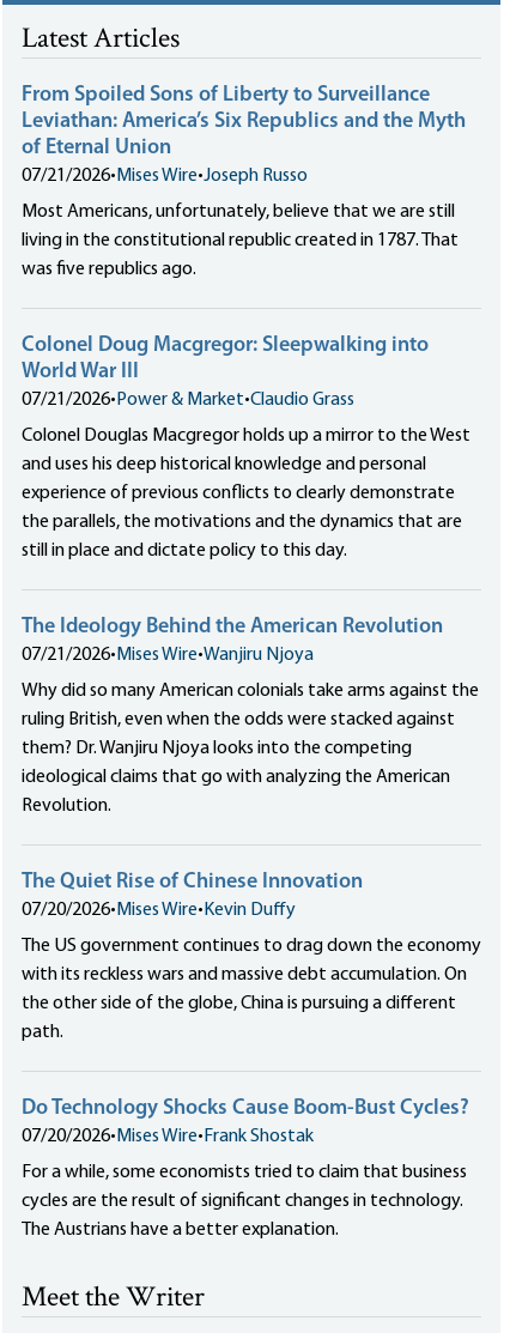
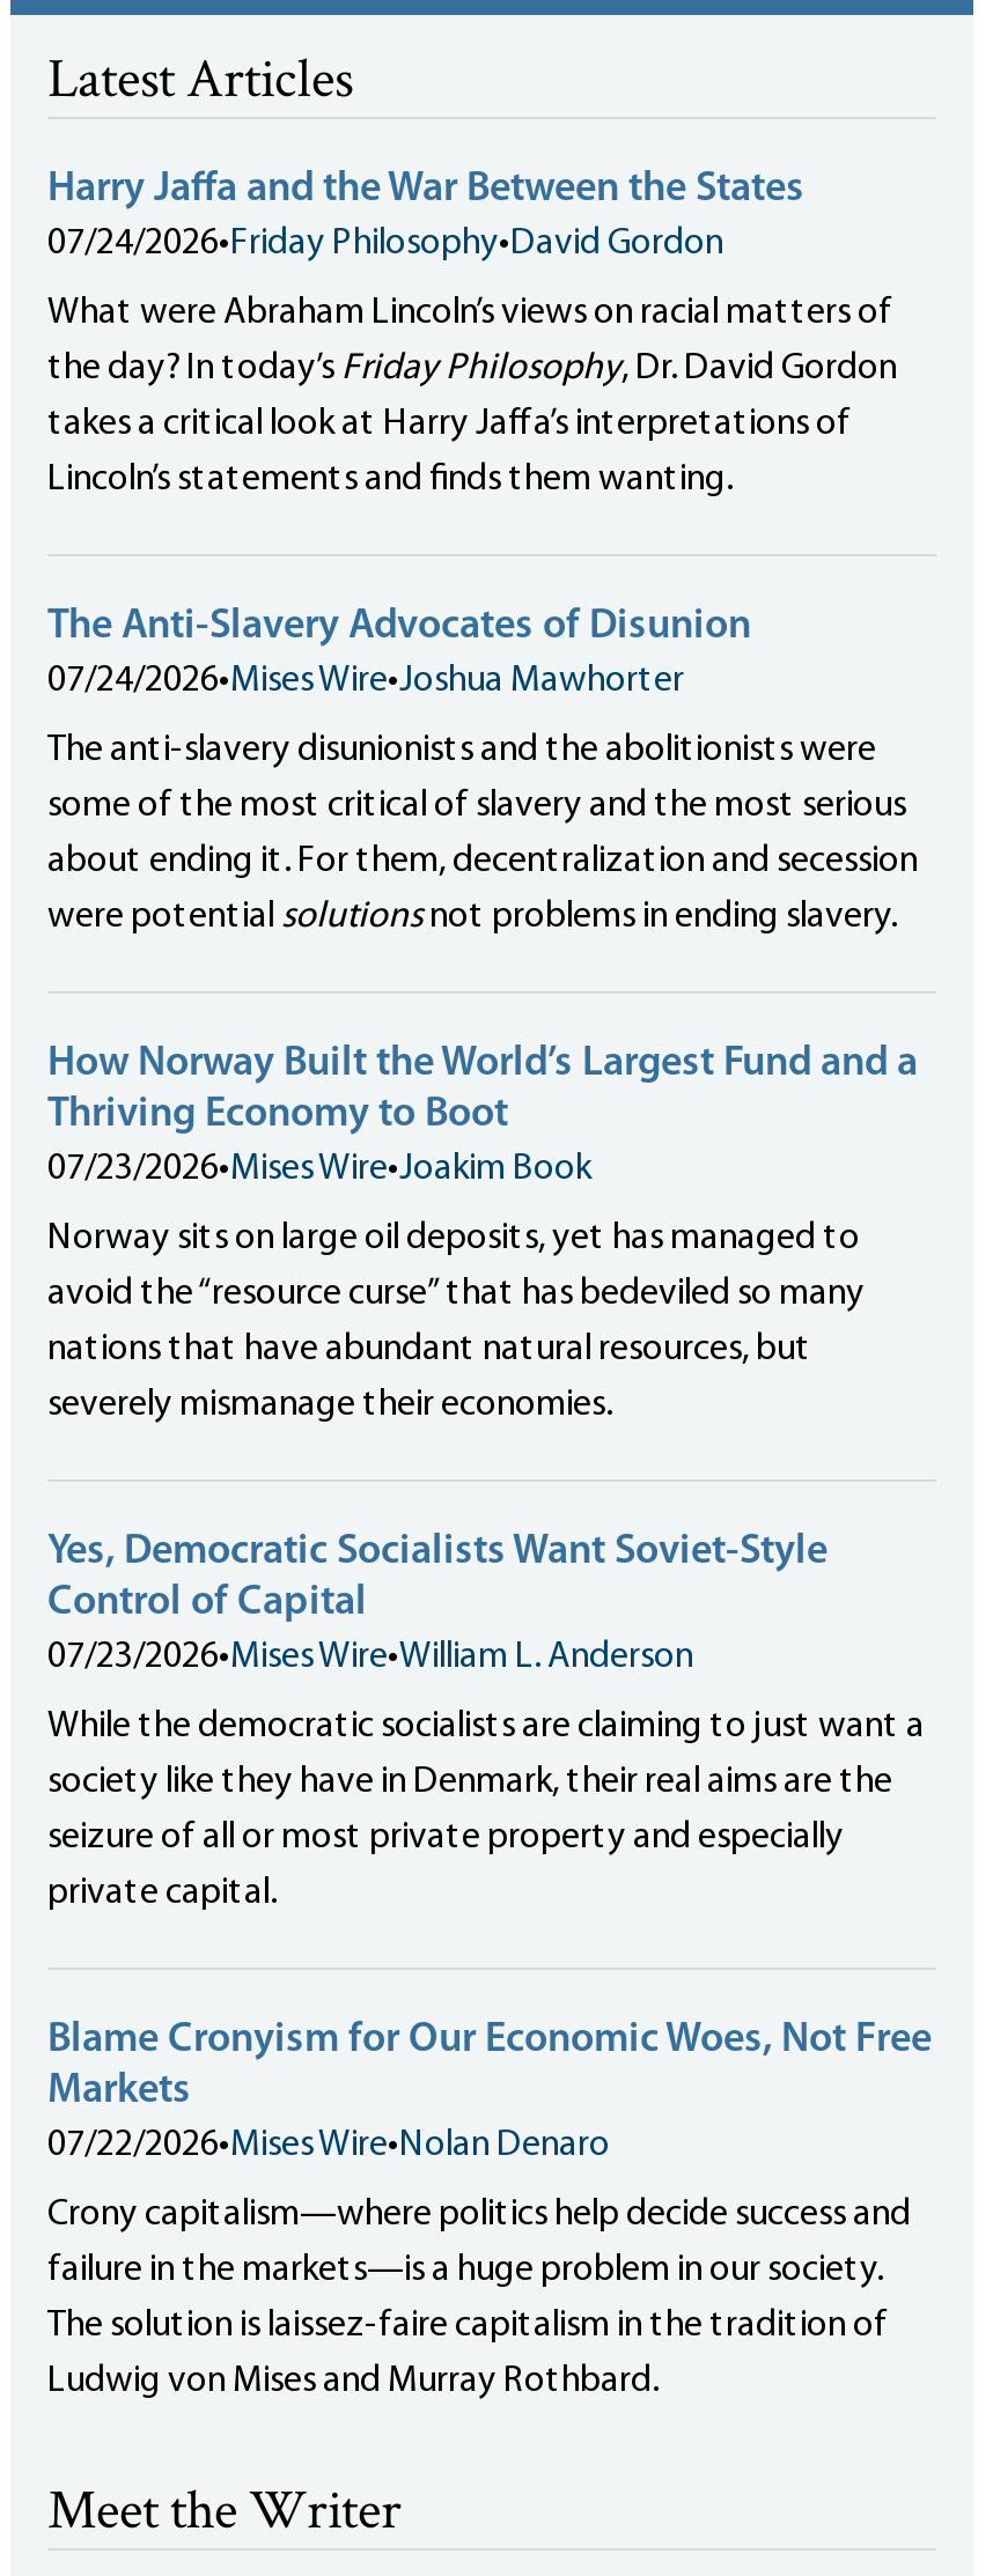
- From Spoiled Sons of Liberty to Surveillance
- Leviathan: America’s Six Republics and the Myth
- of Eternal Union
- 07/21/2026• Mises Wire•Joseph Russo
+ Harry Jaffa and the War Between the States
+ 07/24/2026•Friday Philosophy•David Gordon

- Most Americans, unfortunately, believe that we are still
+ What were Abraham Lincoln’s views on racial matters of

- living in the constitutional republic created in 1787. That
+ the day? In today’s Friday Philosophy, Dr. David Gordon

- was five republics ago.
+ takes a critical look at Harry Jaffa’s interpretations of

- Colonel Doug Macgregor: Sleepwalking into
- World War III
- 07/21/2026• Power & Market•Claudio Grass
+ Lincoln’s statements and finds them wanting.

- Colonel Douglas Macgregor holds up a mirror to the West
+ The Anti-Slavery Advocates of Disunion
+ 07/24/2026•Mises Wire•Joshua Mawhorter

- and uses his deep historical knowledge and personal
+ The anti-slavery disunionists and the abolitionists were

- experience of previous conflicts to clearly demonstrate
+ some of the most critical of slavery and the most serious

- the parallels, the motivations and the dynamics that are
+ about ending it. For them, decentralization and secession

- still in place and dictate policy to this day.
+ were potential solutions not problems in ending slavery.

- The Ideology Behind the American Revolution
- 07/21/2026• Mises Wire•Wanjiru Njoya
+ How Norway Built the World’s Largest Fund and a
+ Thriving Economy to Boot
+ 07/23/2026•Mises Wire•Joakim Book

- Why did so many American colonials take arms against the
+ Norway sits on large oil deposits, yet has managed to

- ruling British, even when the odds were stacked against
+ avoid the “resource curse” that has bedeviled so many

- them? Dr. Wanjiru Njoya looks into the competing
+ nations that have abundant natural resources, but

- ideological claims that go with analyzing the American
+ severely mismanage their economies.

- Revolution.
+ Yes, Democratic Socialists Want Soviet-Style
+ Control of Capital
+ 07/23/2026•Mises Wire•William L. Anderson

- The Quiet Rise of Chinese Innovation
- 07/20/2026• Mises Wire• Kevin Duffy
+ While the democratic socialists are claiming to just want a

- The US government continues to drag down the economy
+ society like they have in Denmark, their real aims are the

- with its reckless wars and massive debt accumulation. On
+ seizure of all or most private property and especially

- the other side of the globe, China is pursuing a different
+ private capital.

- path.
+ Blame Cronyism for Our Economic Woes, Not Free
+ Markets
+ 07/22/2026•Mises Wire•Nolan Denaro

- Do Technology Shocks Cause Boom-Bust Cycles?
- 07/20/2026• Mises Wire• Frank Shostak
+ Crony capitalism—where politics help decide success and

- For a while, some economists tried to claim that business
+ failure in the markets—is a huge problem in our society.

- cycles are the result of significant changes in technology.
+ The solution is laissez-faire capitalism in the tradition of

- The Austrians have a better explanation.
+ Ludwig von Mises and Murray Rothbard.
